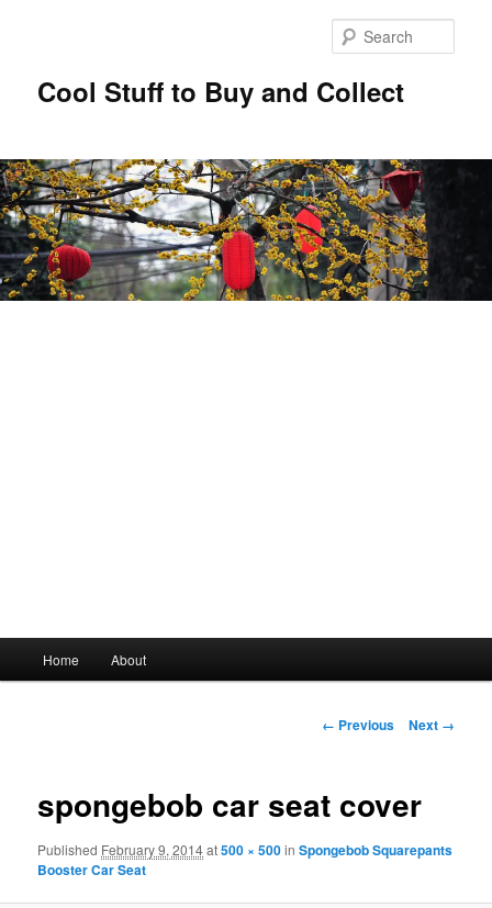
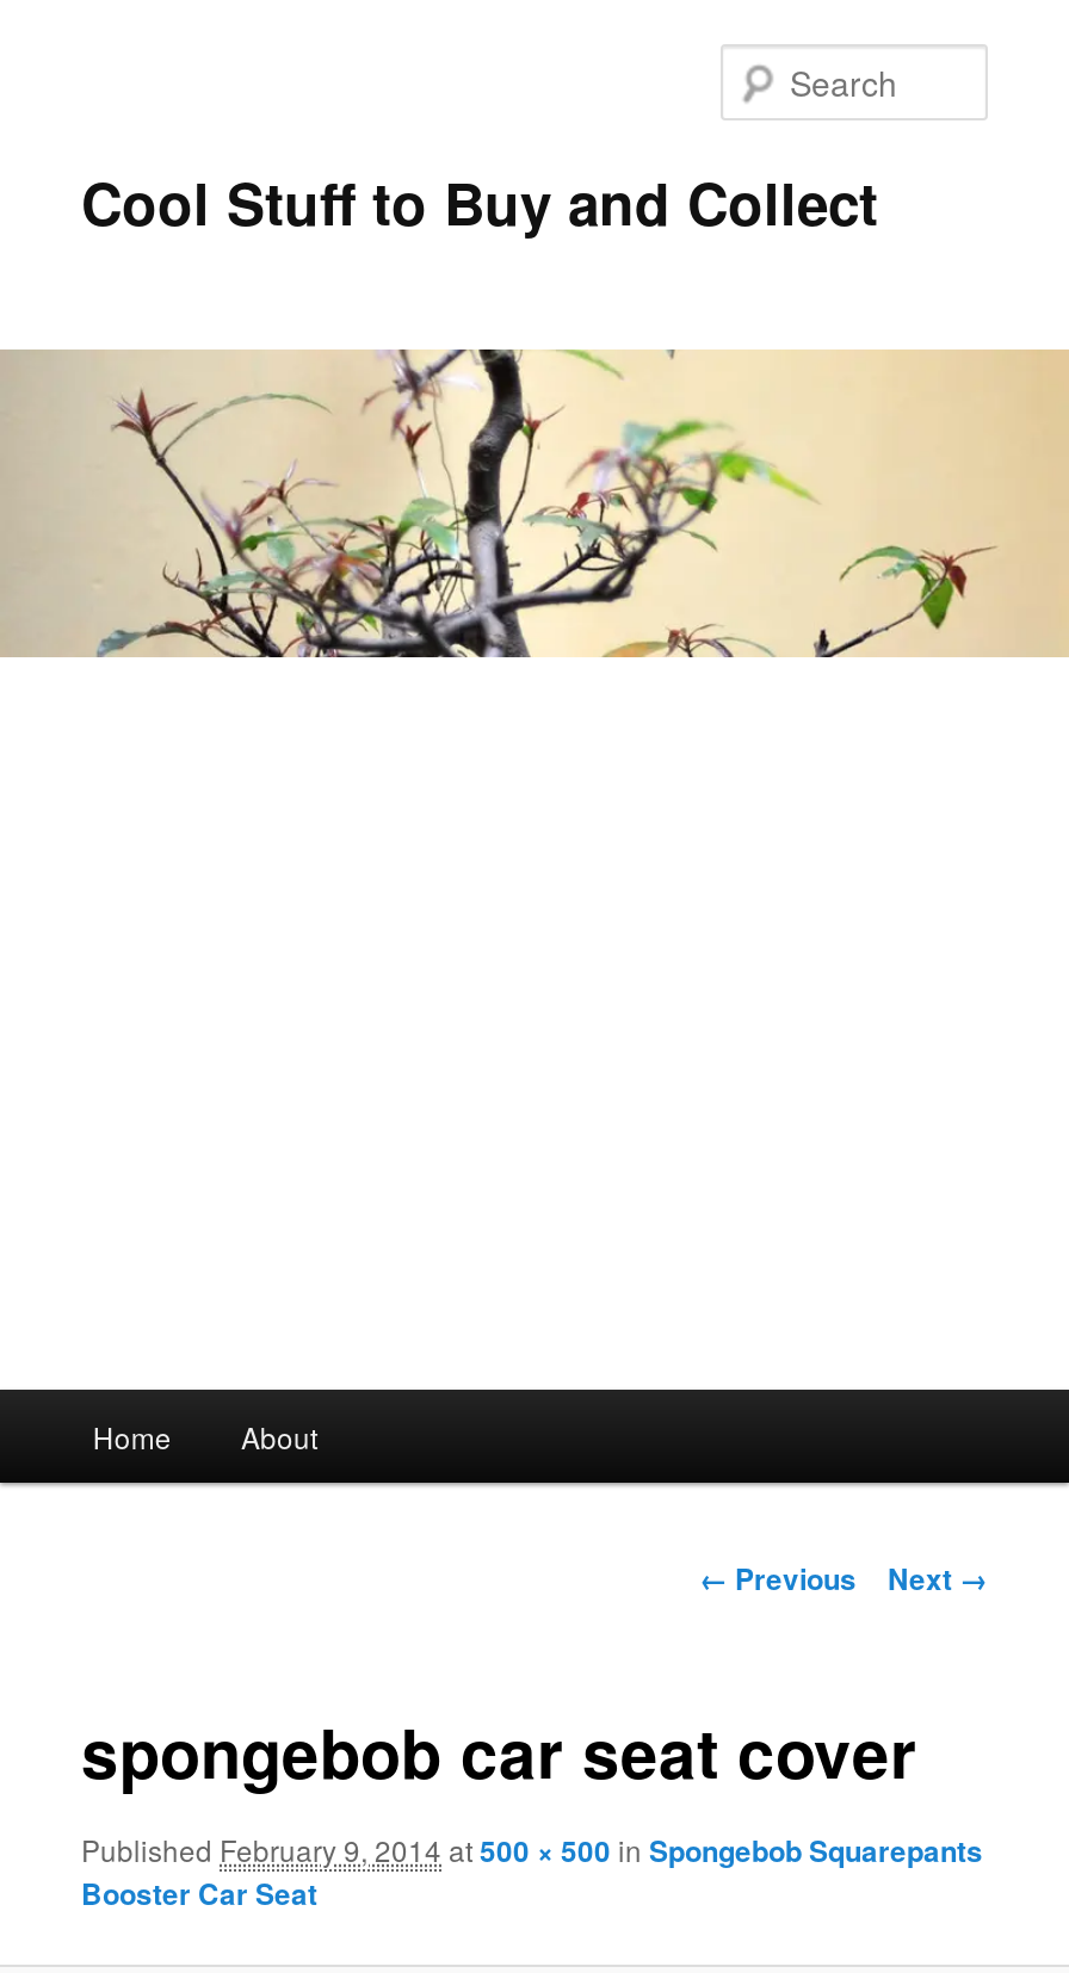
- [image]
+ [image]
